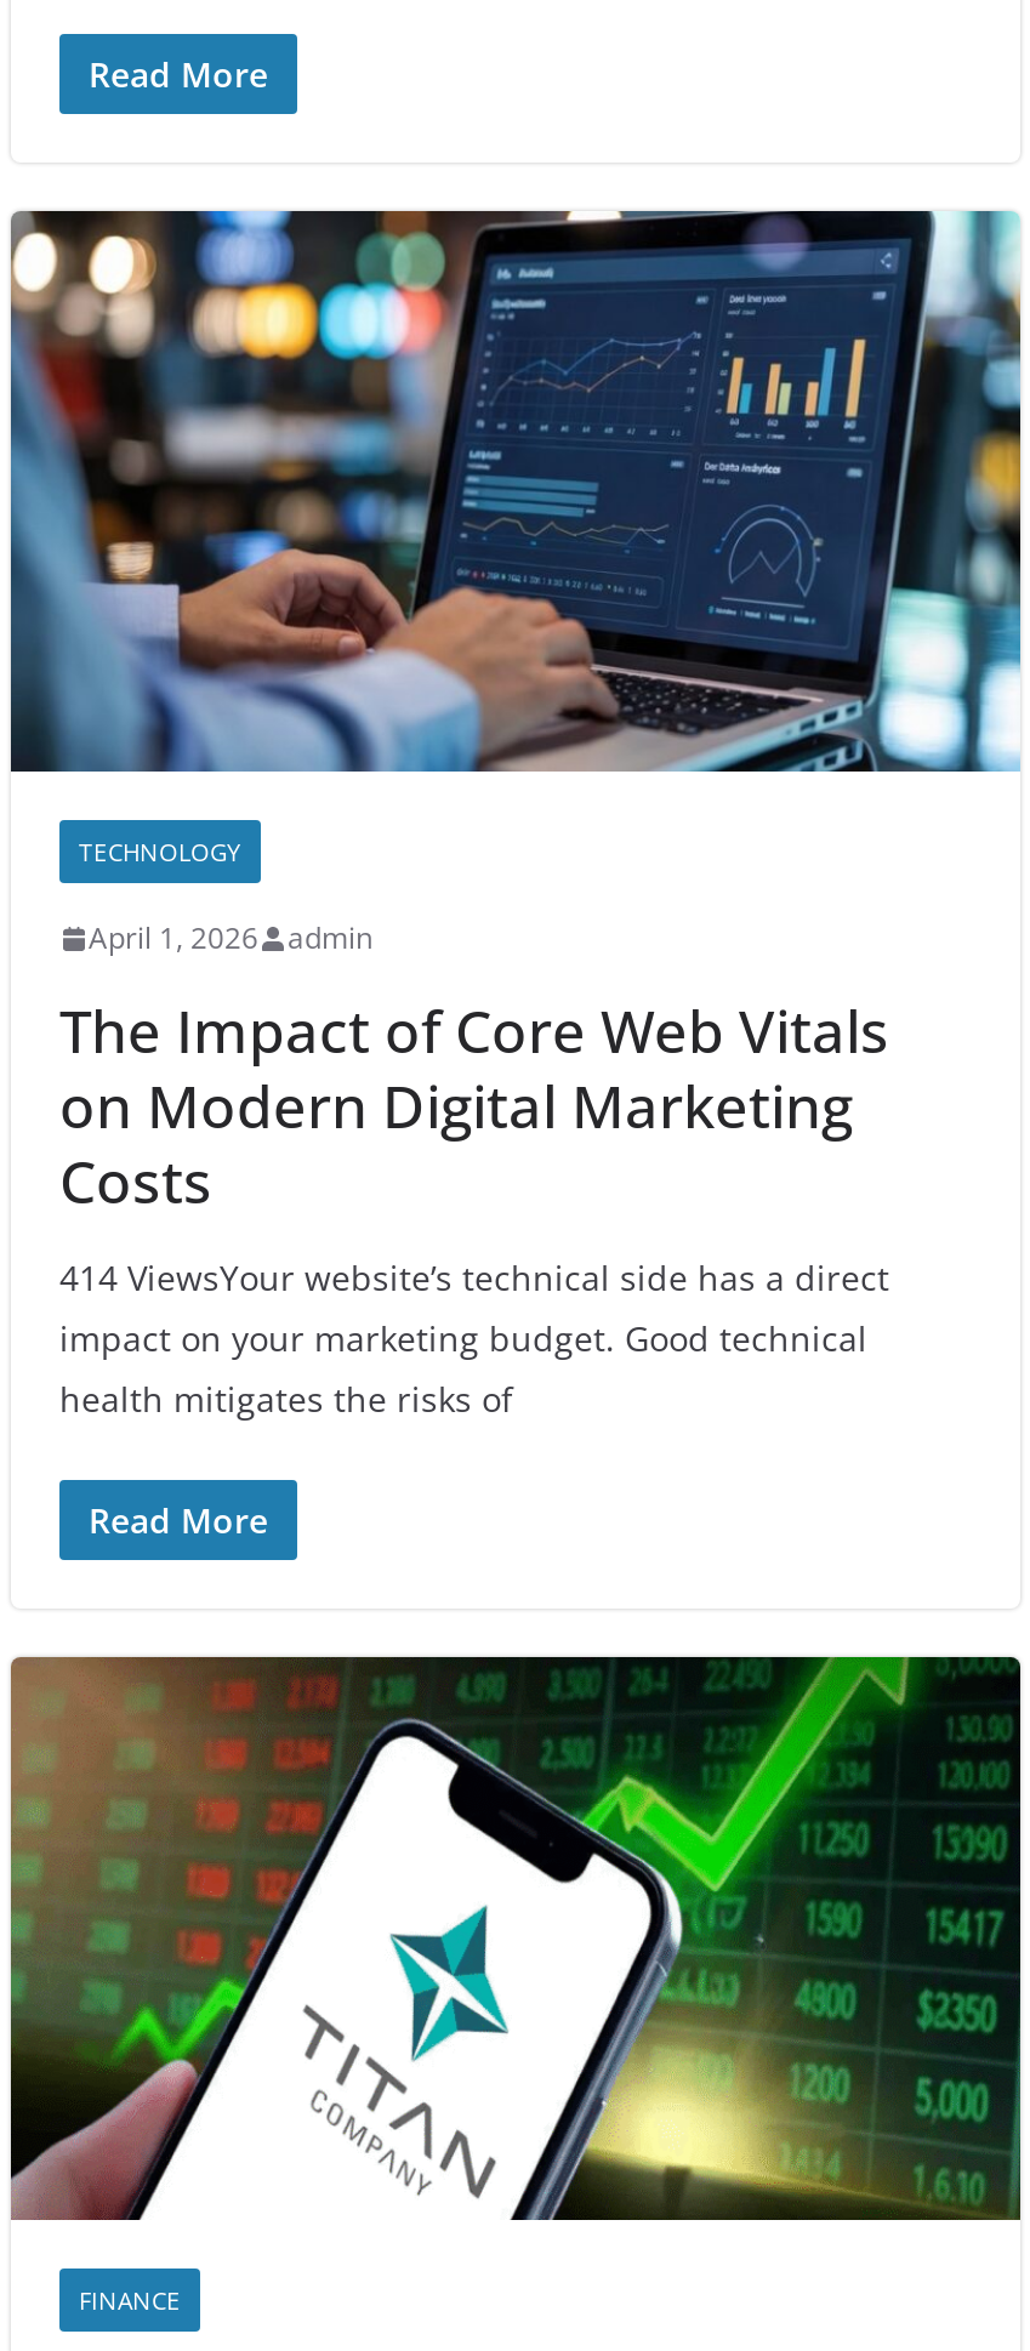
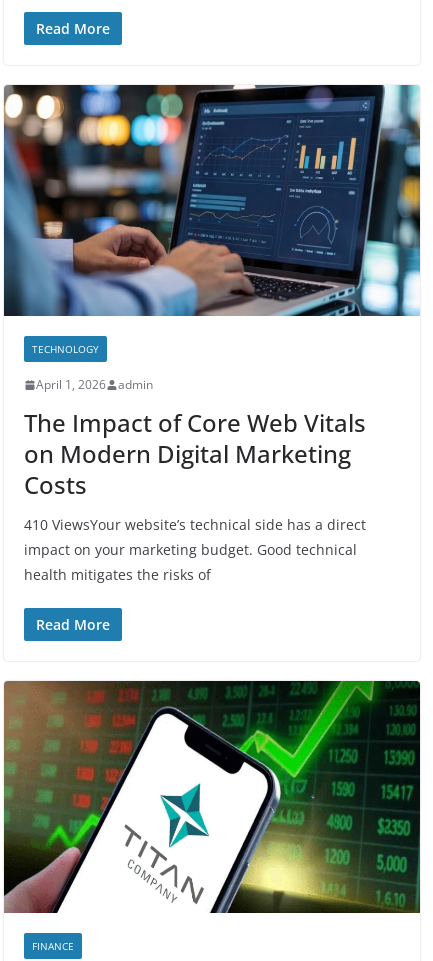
- 414 ViewsYour website’s technical side has a direct
+ 410 ViewsYour website’s technical side has a direct
